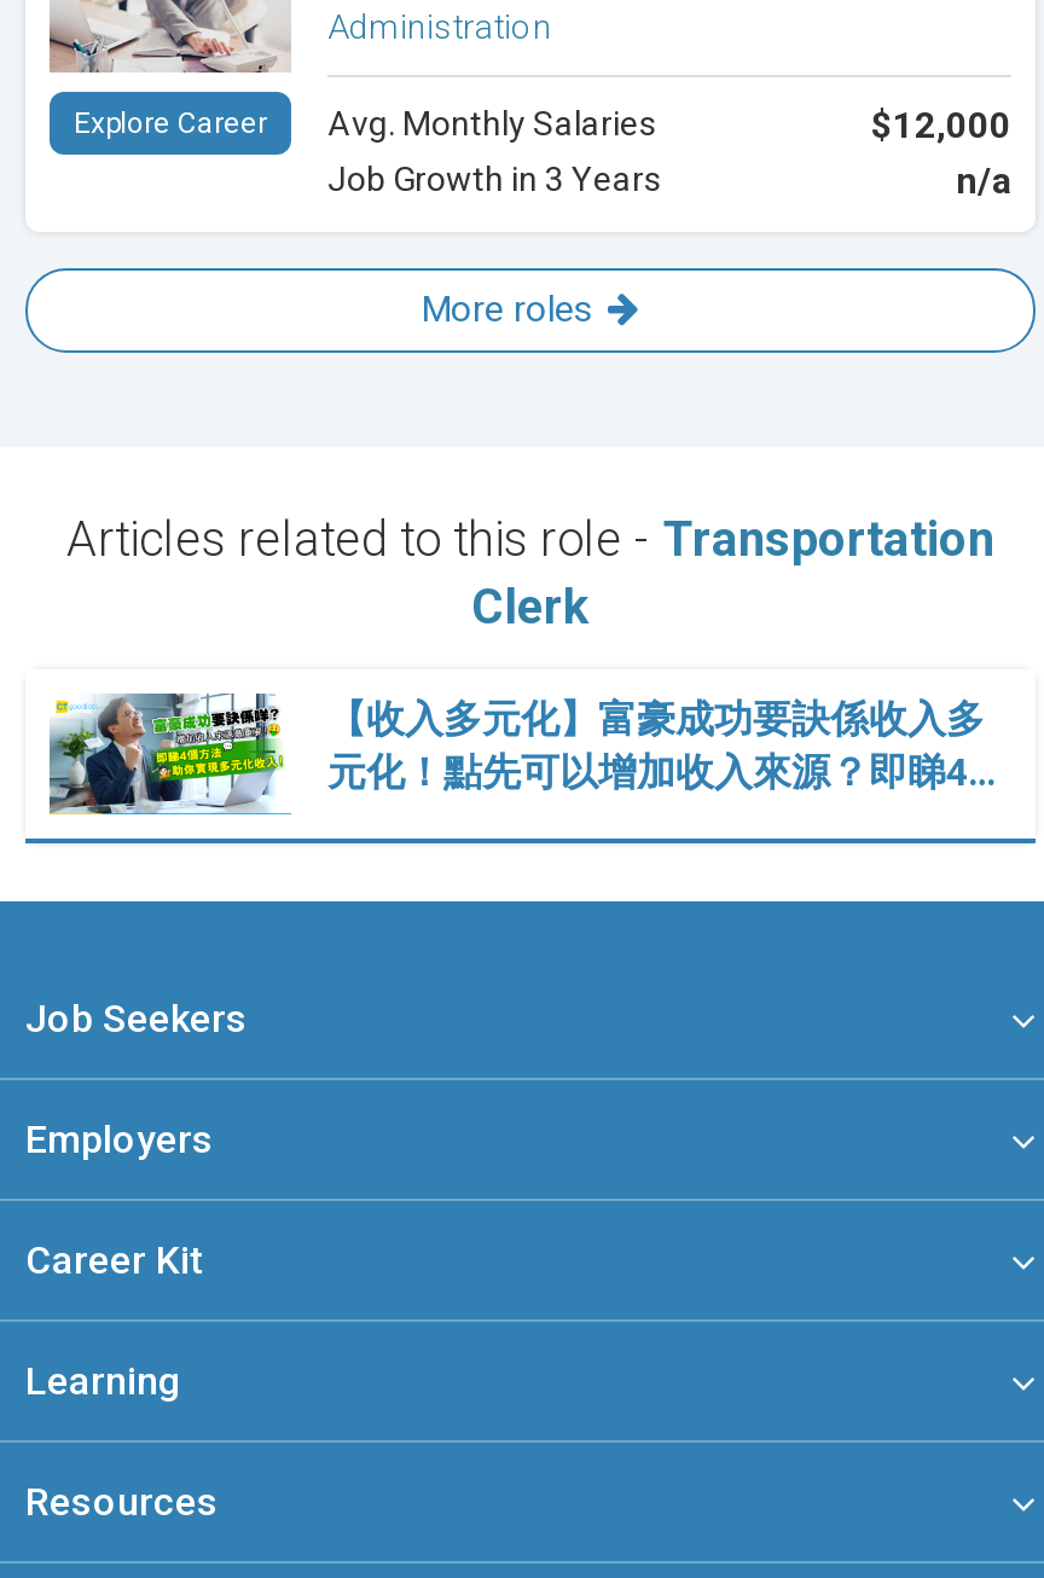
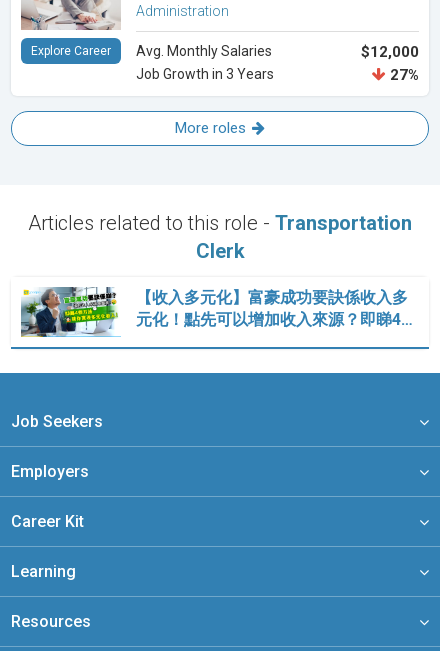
- n/a
+ 27%
